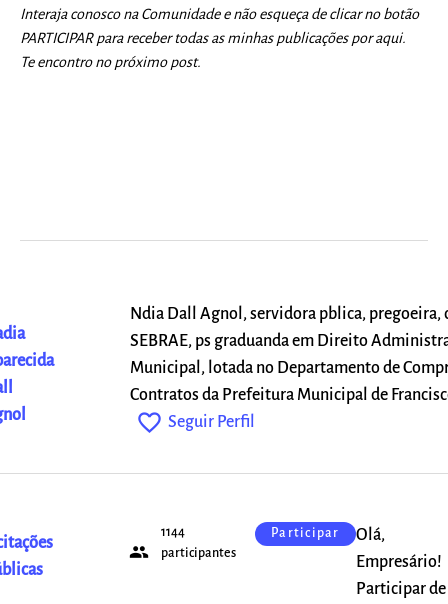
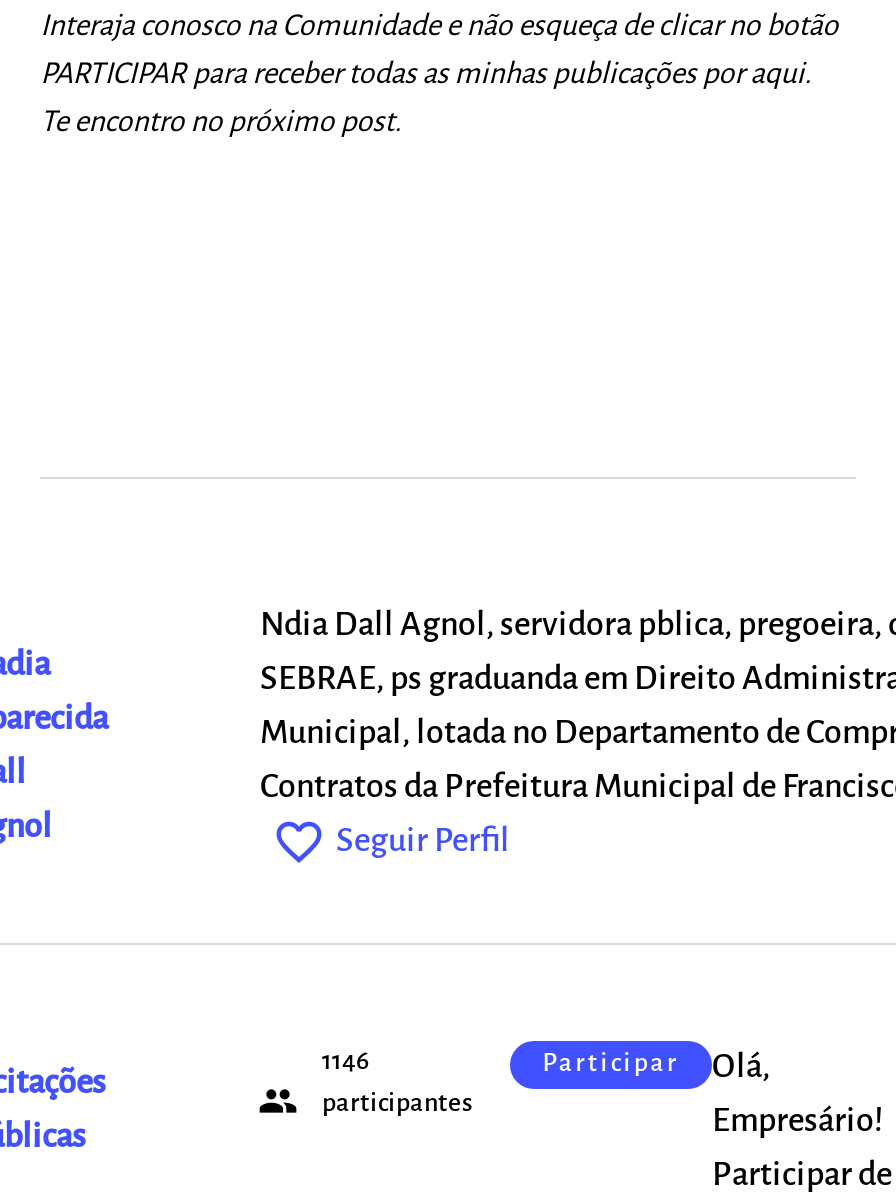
- 1144
+ 1146
